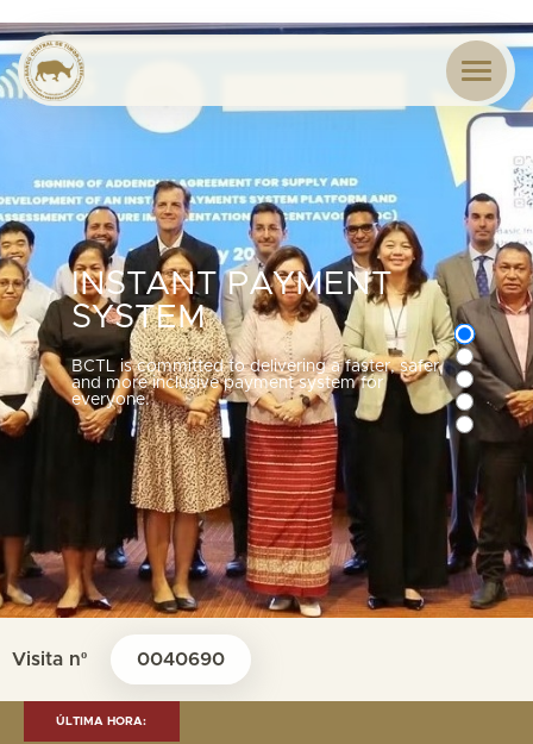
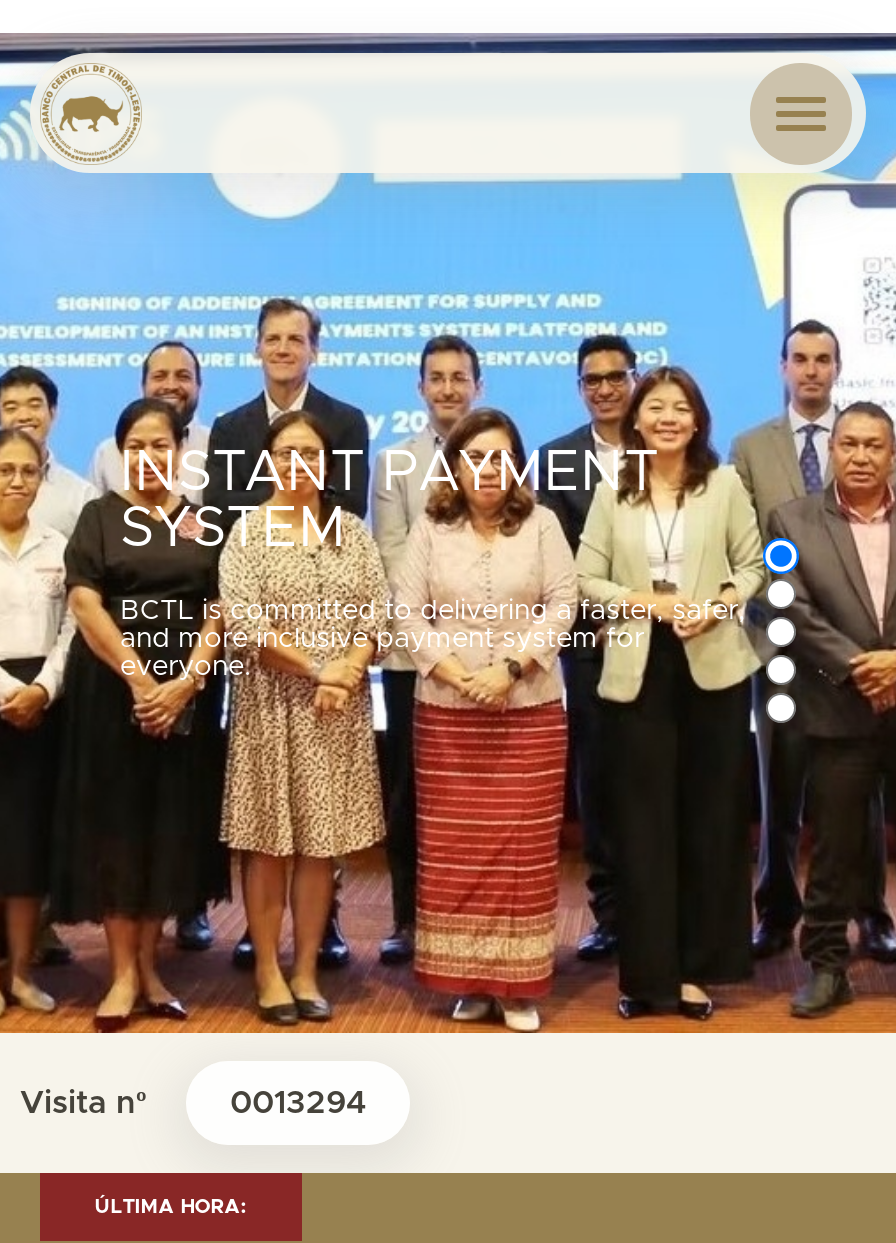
- 0040690
+ 0013294
